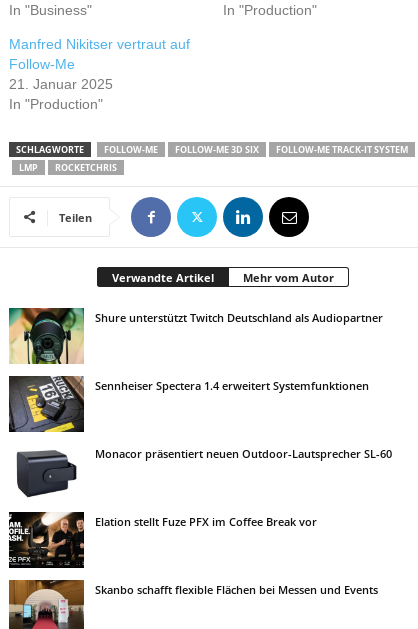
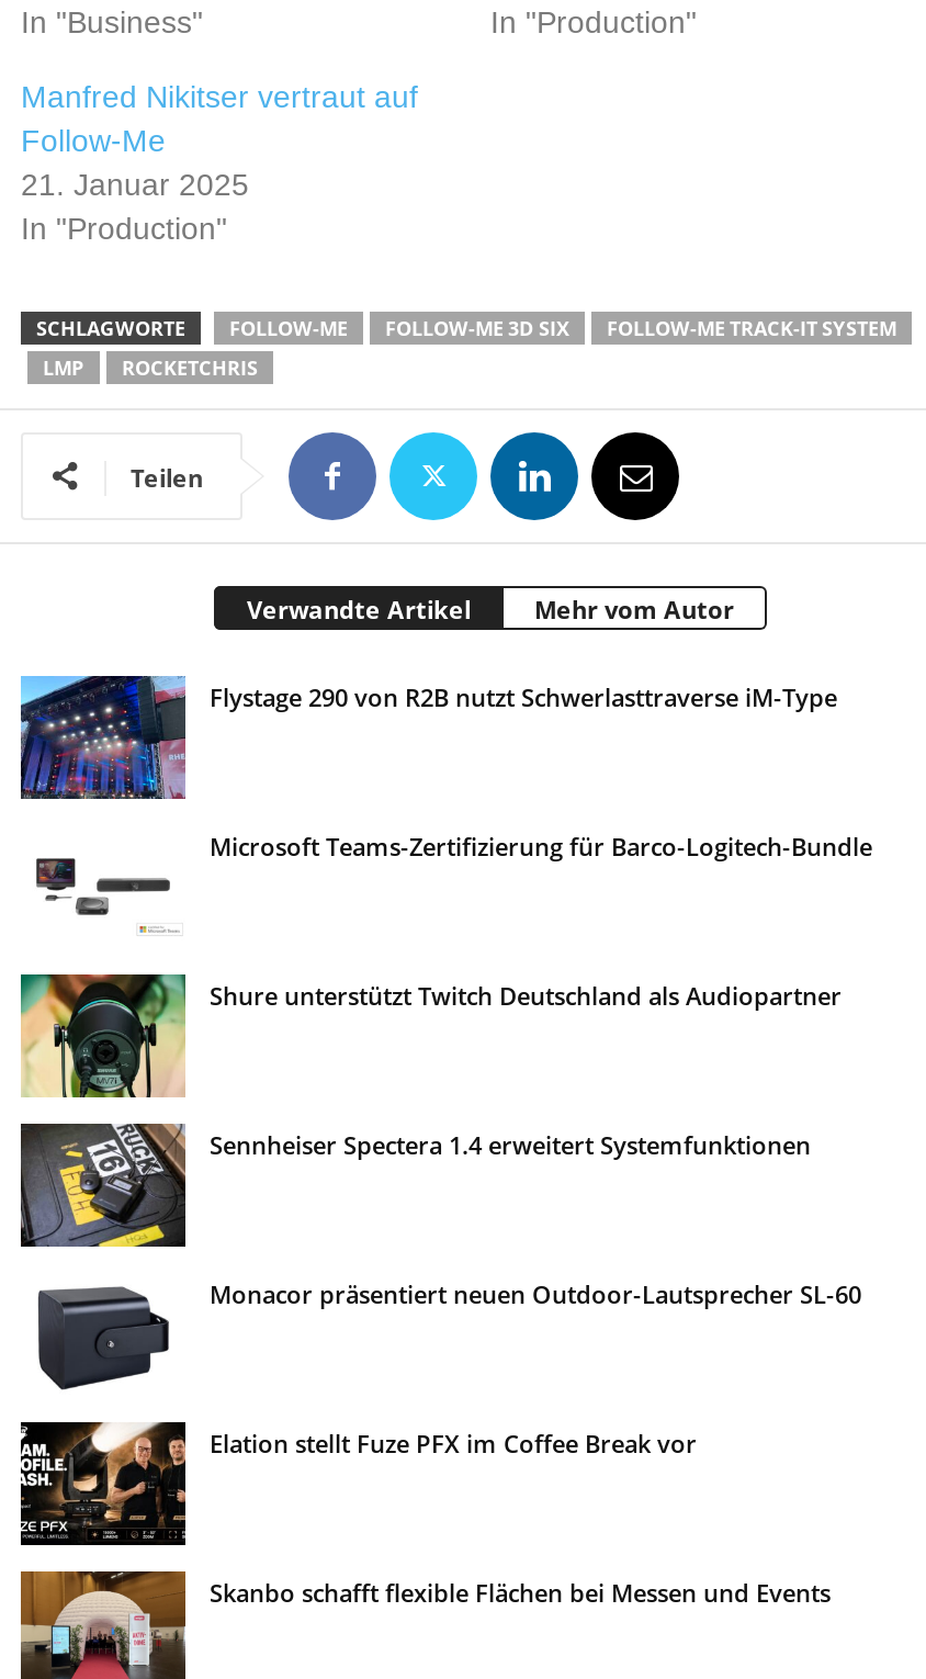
+ [image]
+ Flystage 290 von R2B nutzt Schwerlasttraverse iM-Type

+ [image]
+ Microsoft Teams-Zertifizierung für Barco-Logitech-Bundle
